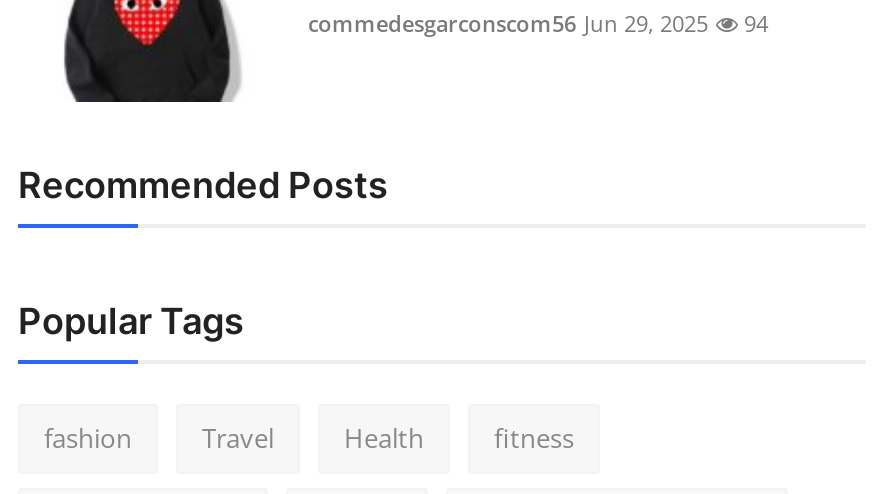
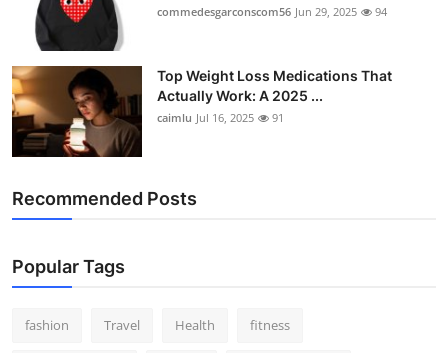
+ [image]
+ Top Weight Loss Medications That
+ Actually Work: A 2025 ...
+ caimlu Jul 16, 2025
+ 91
